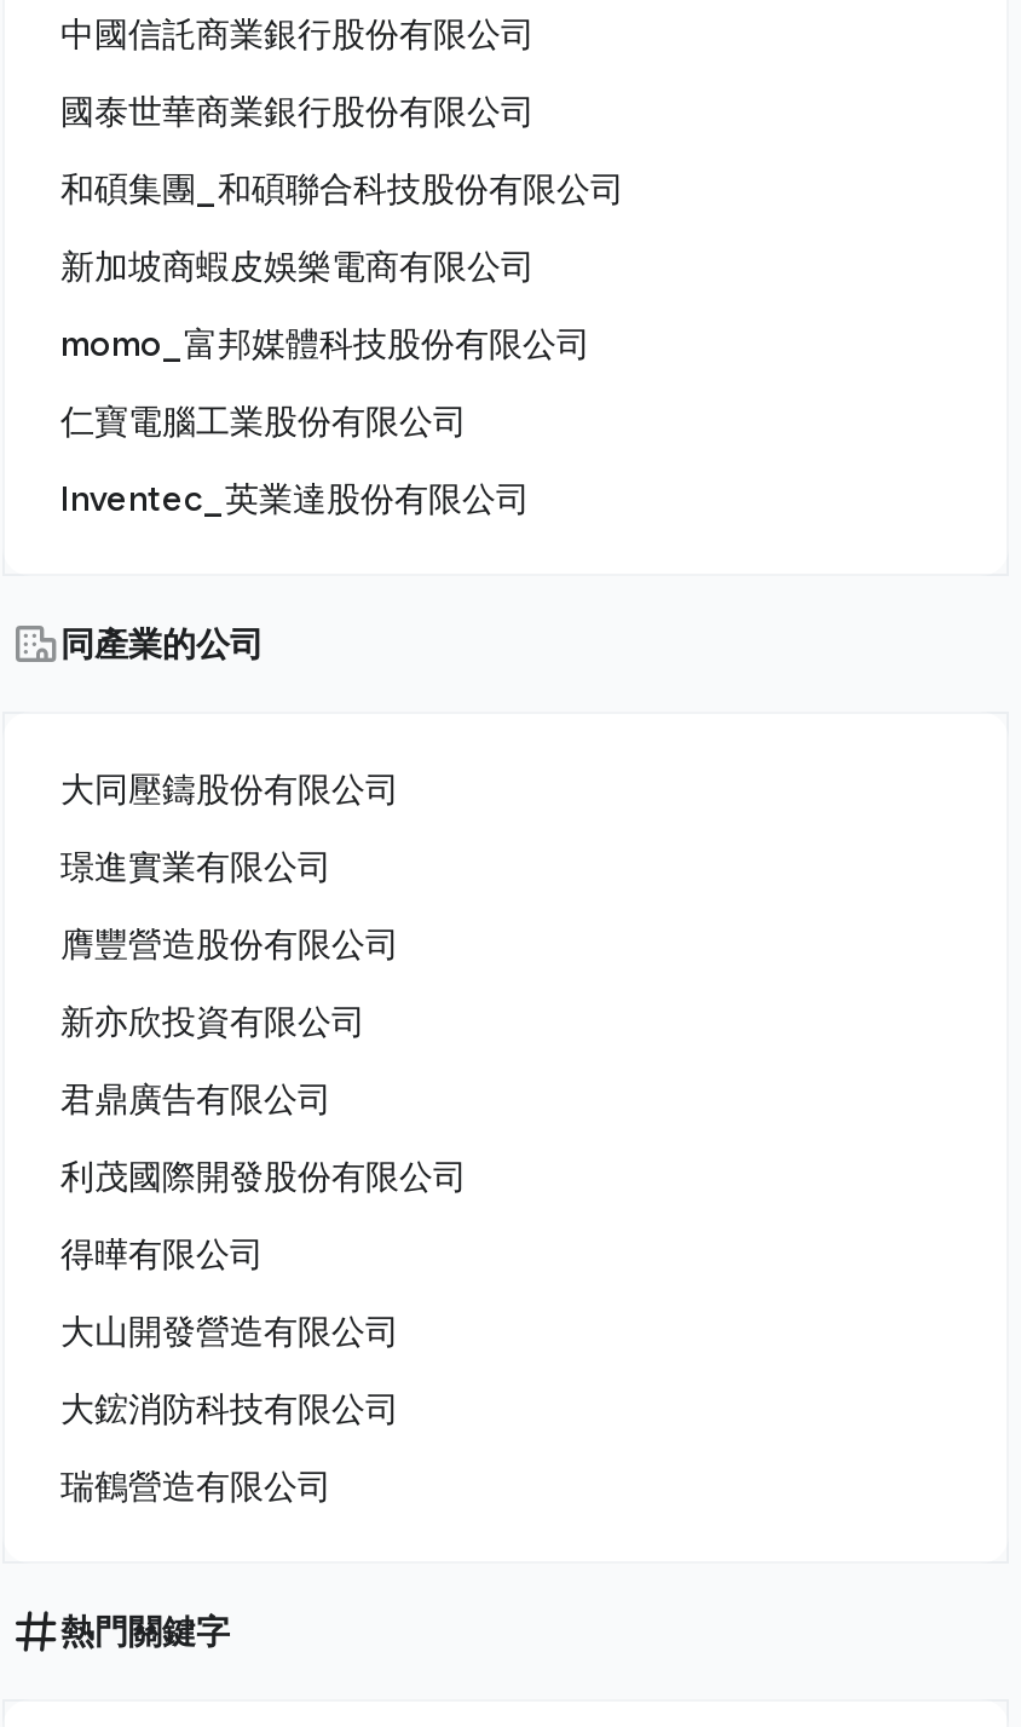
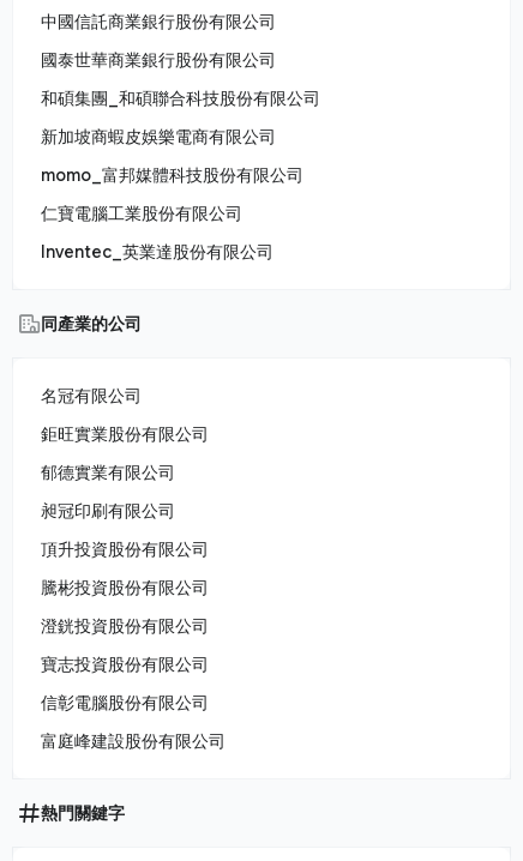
- 大同壓鑄股份有限公司
+ 名冠有限公司

- 璟進實業有限公司
+ 鉅旺實業股份有限公司

- 膺豐營造股份有限公司
+ 郁德實業有限公司

- 新亦欣投資有限公司
+ 昶冠印刷有限公司

- 君鼎廣告有限公司
+ 頂升投資股份有限公司

- 利茂國際開發股份有限公司
+ 騰彬投資股份有限公司

- 得曄有限公司
+ 澄銧投資股份有限公司

- 大山開發營造有限公司
+ 寶志投資股份有限公司

- 大鋐消防科技有限公司
+ 信彰電腦股份有限公司

- 瑞鶴營造有限公司
+ 富庭峰建設股份有限公司
